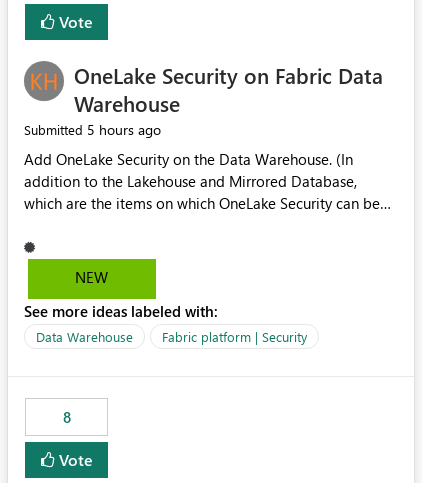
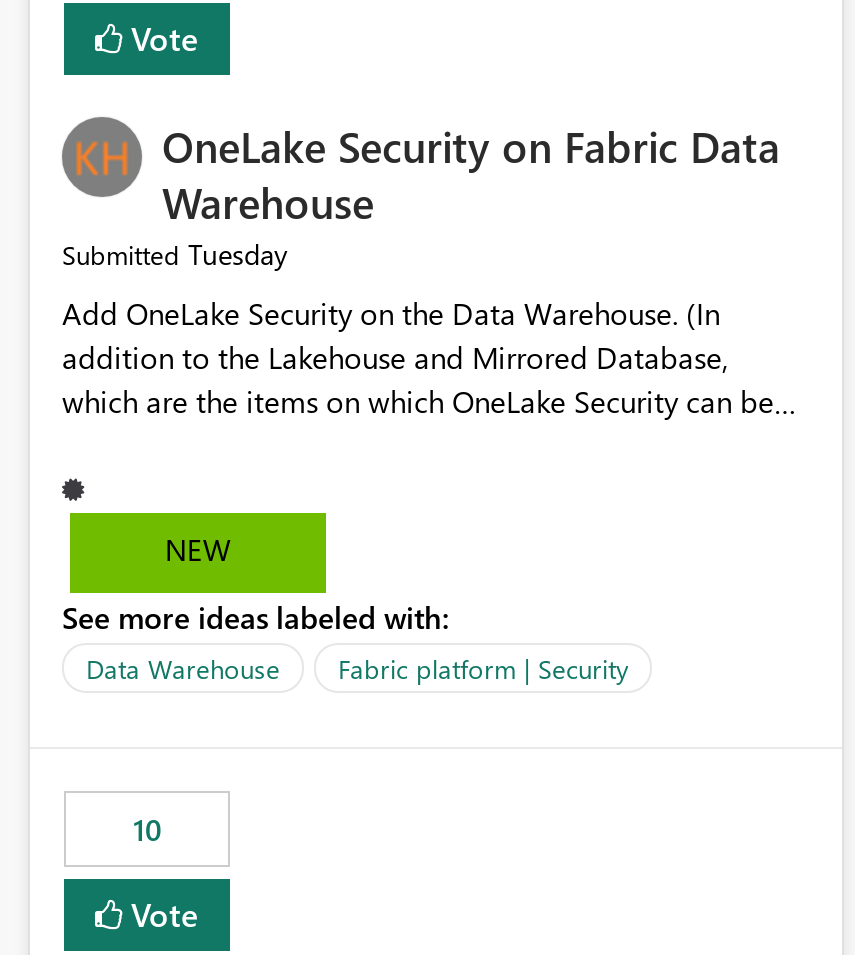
- Submitted 5 hours ago
+ Submitted Tuesday

- 8
+ 10
